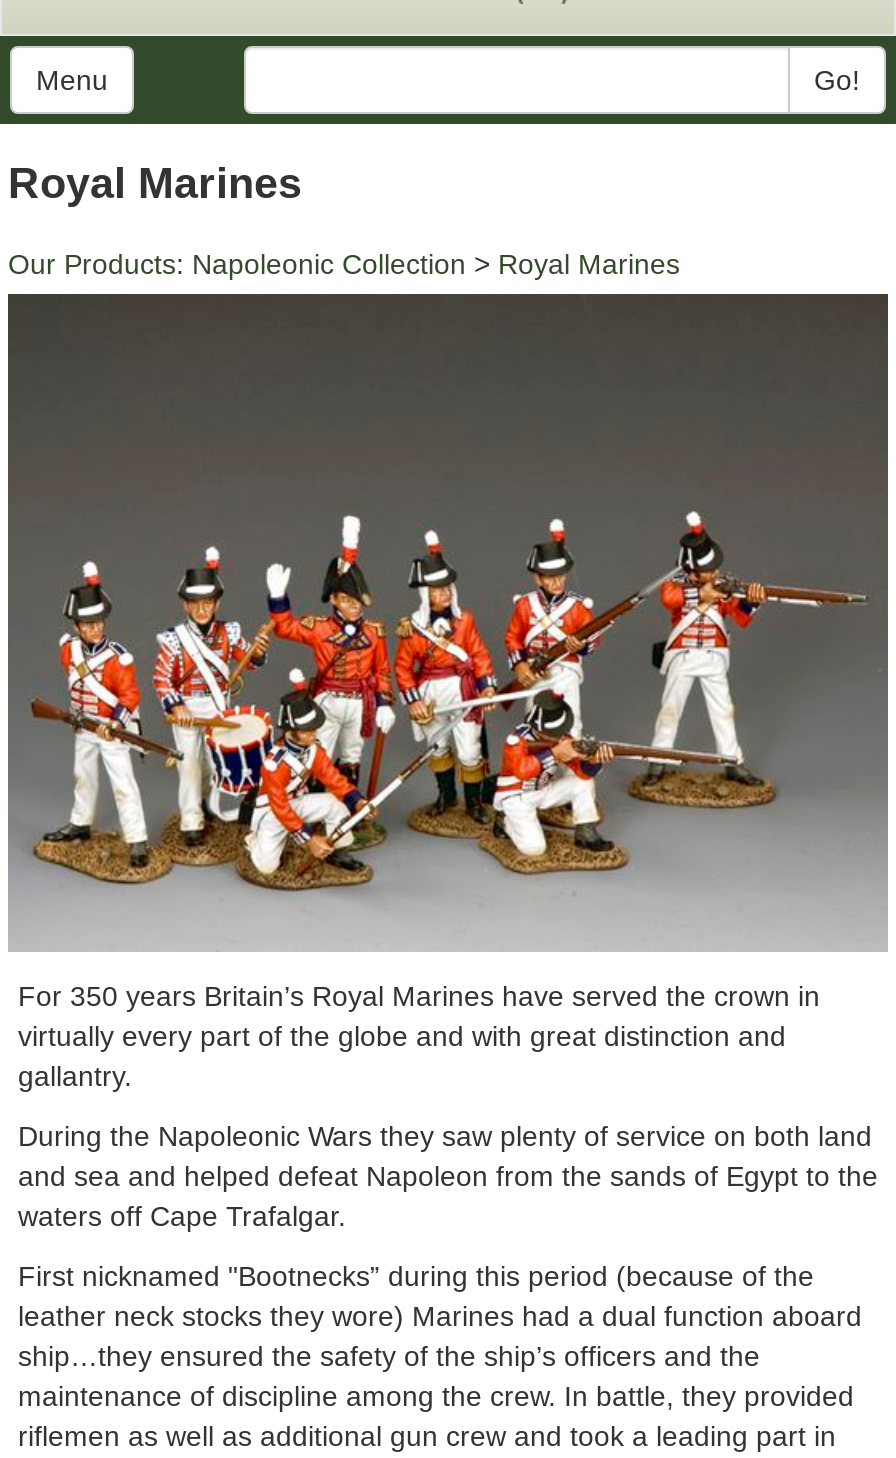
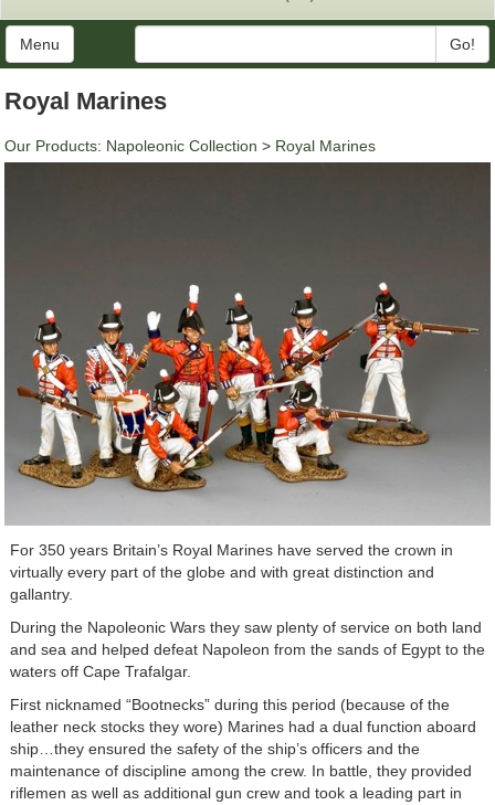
- First nicknamed "Bootnecks” during this period (because of the
+ First nicknamed “Bootnecks” during this period (because of the
